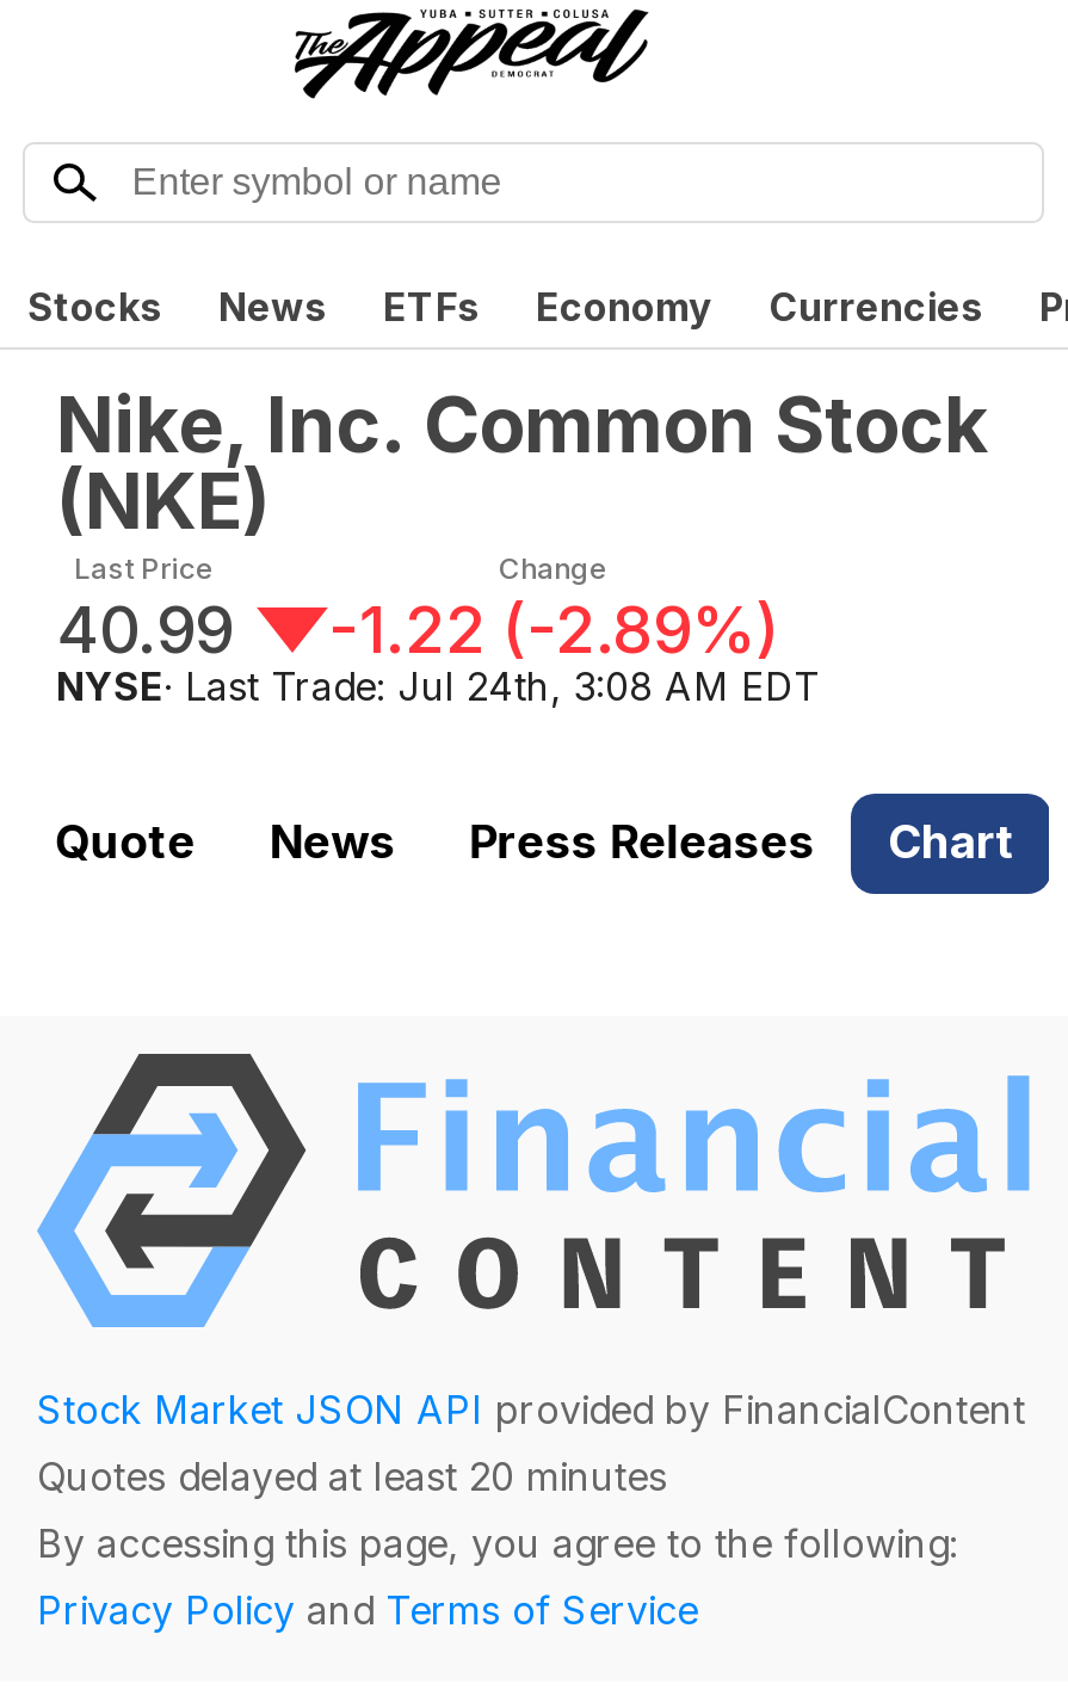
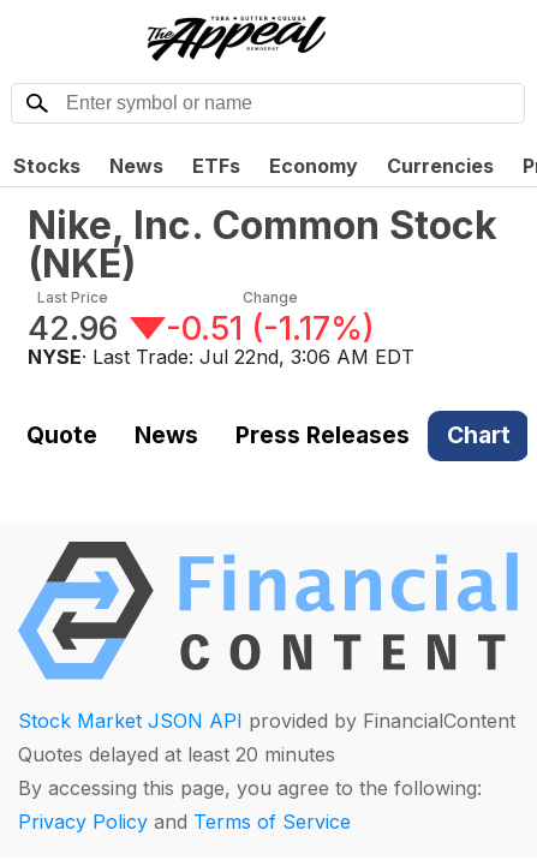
- 40.99
+ 42.96

- -1.22 (-2.89%)
+ -0.51 (-1.17%)

- NYSE · Last Trade: Jul 24th, 3:08 AM EDT
+ NYSE · Last Trade: Jul 22nd, 3:06 AM EDT
